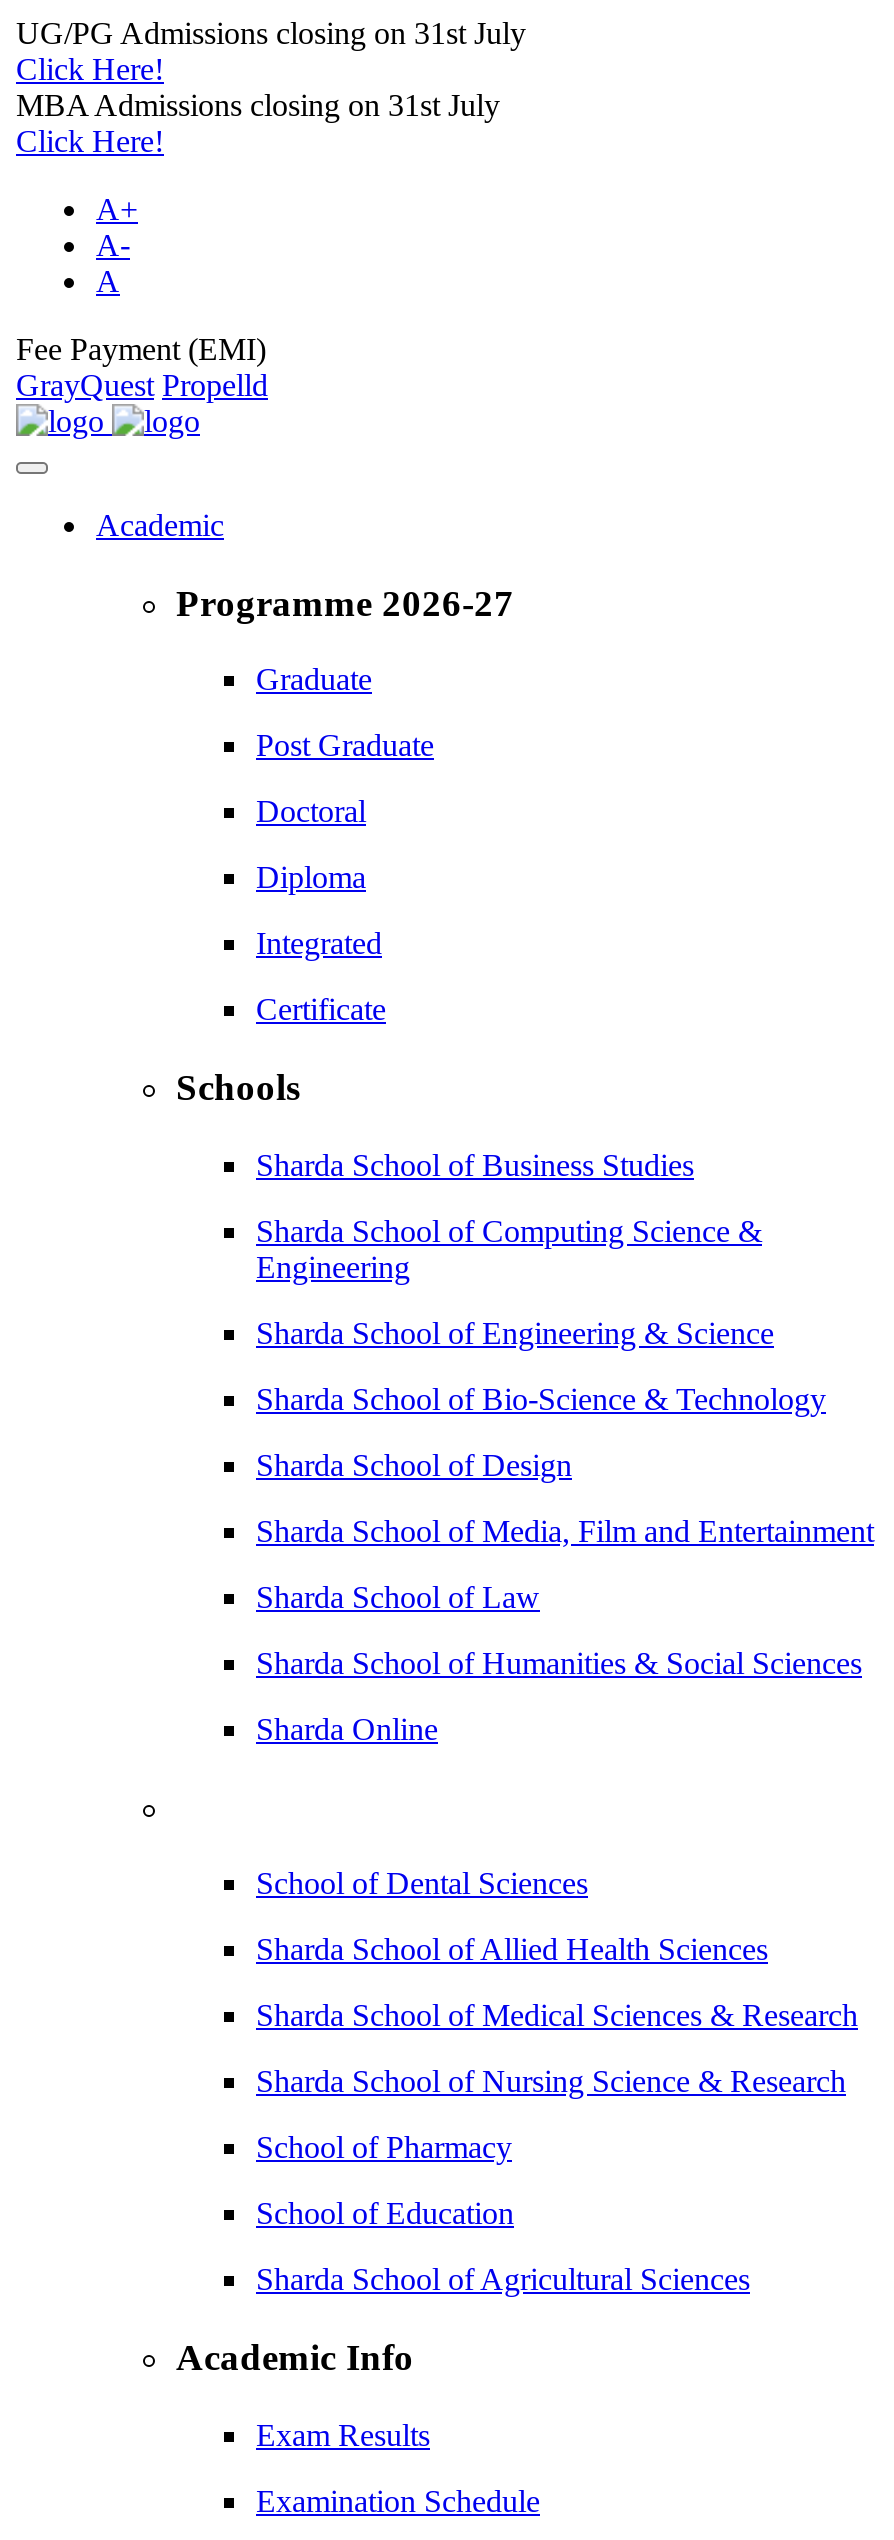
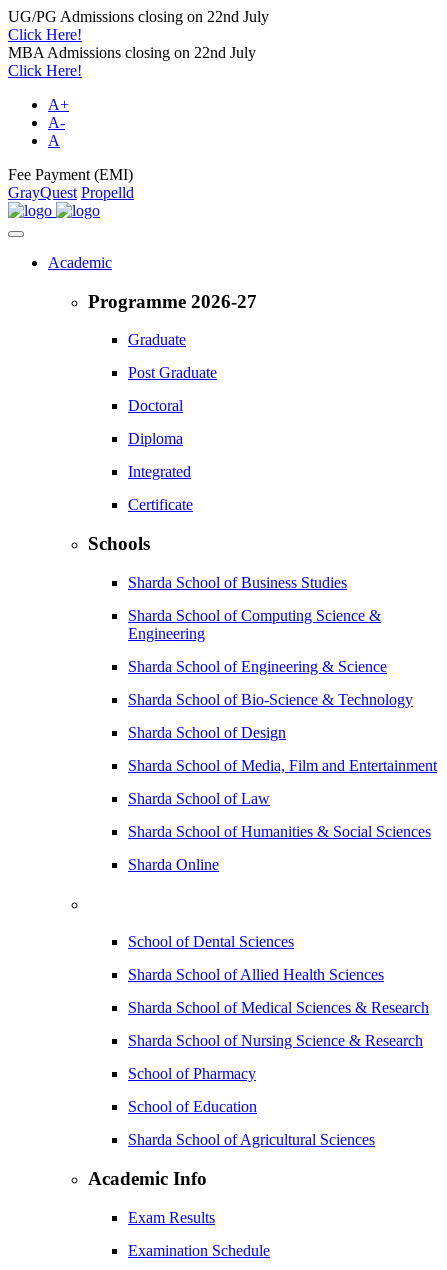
- UG/PG Admissions closing on 31st July
+ UG/PG Admissions closing on 22nd July

- MBA Admissions closing on 31st July
+ MBA Admissions closing on 22nd July
